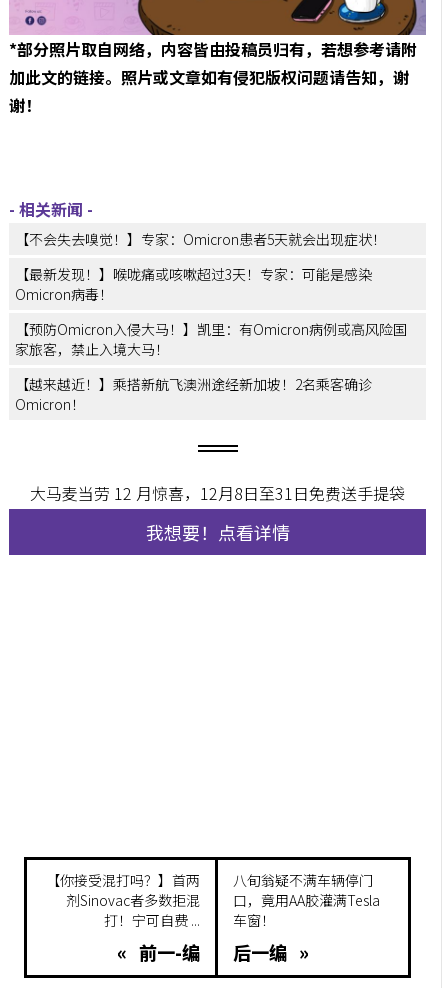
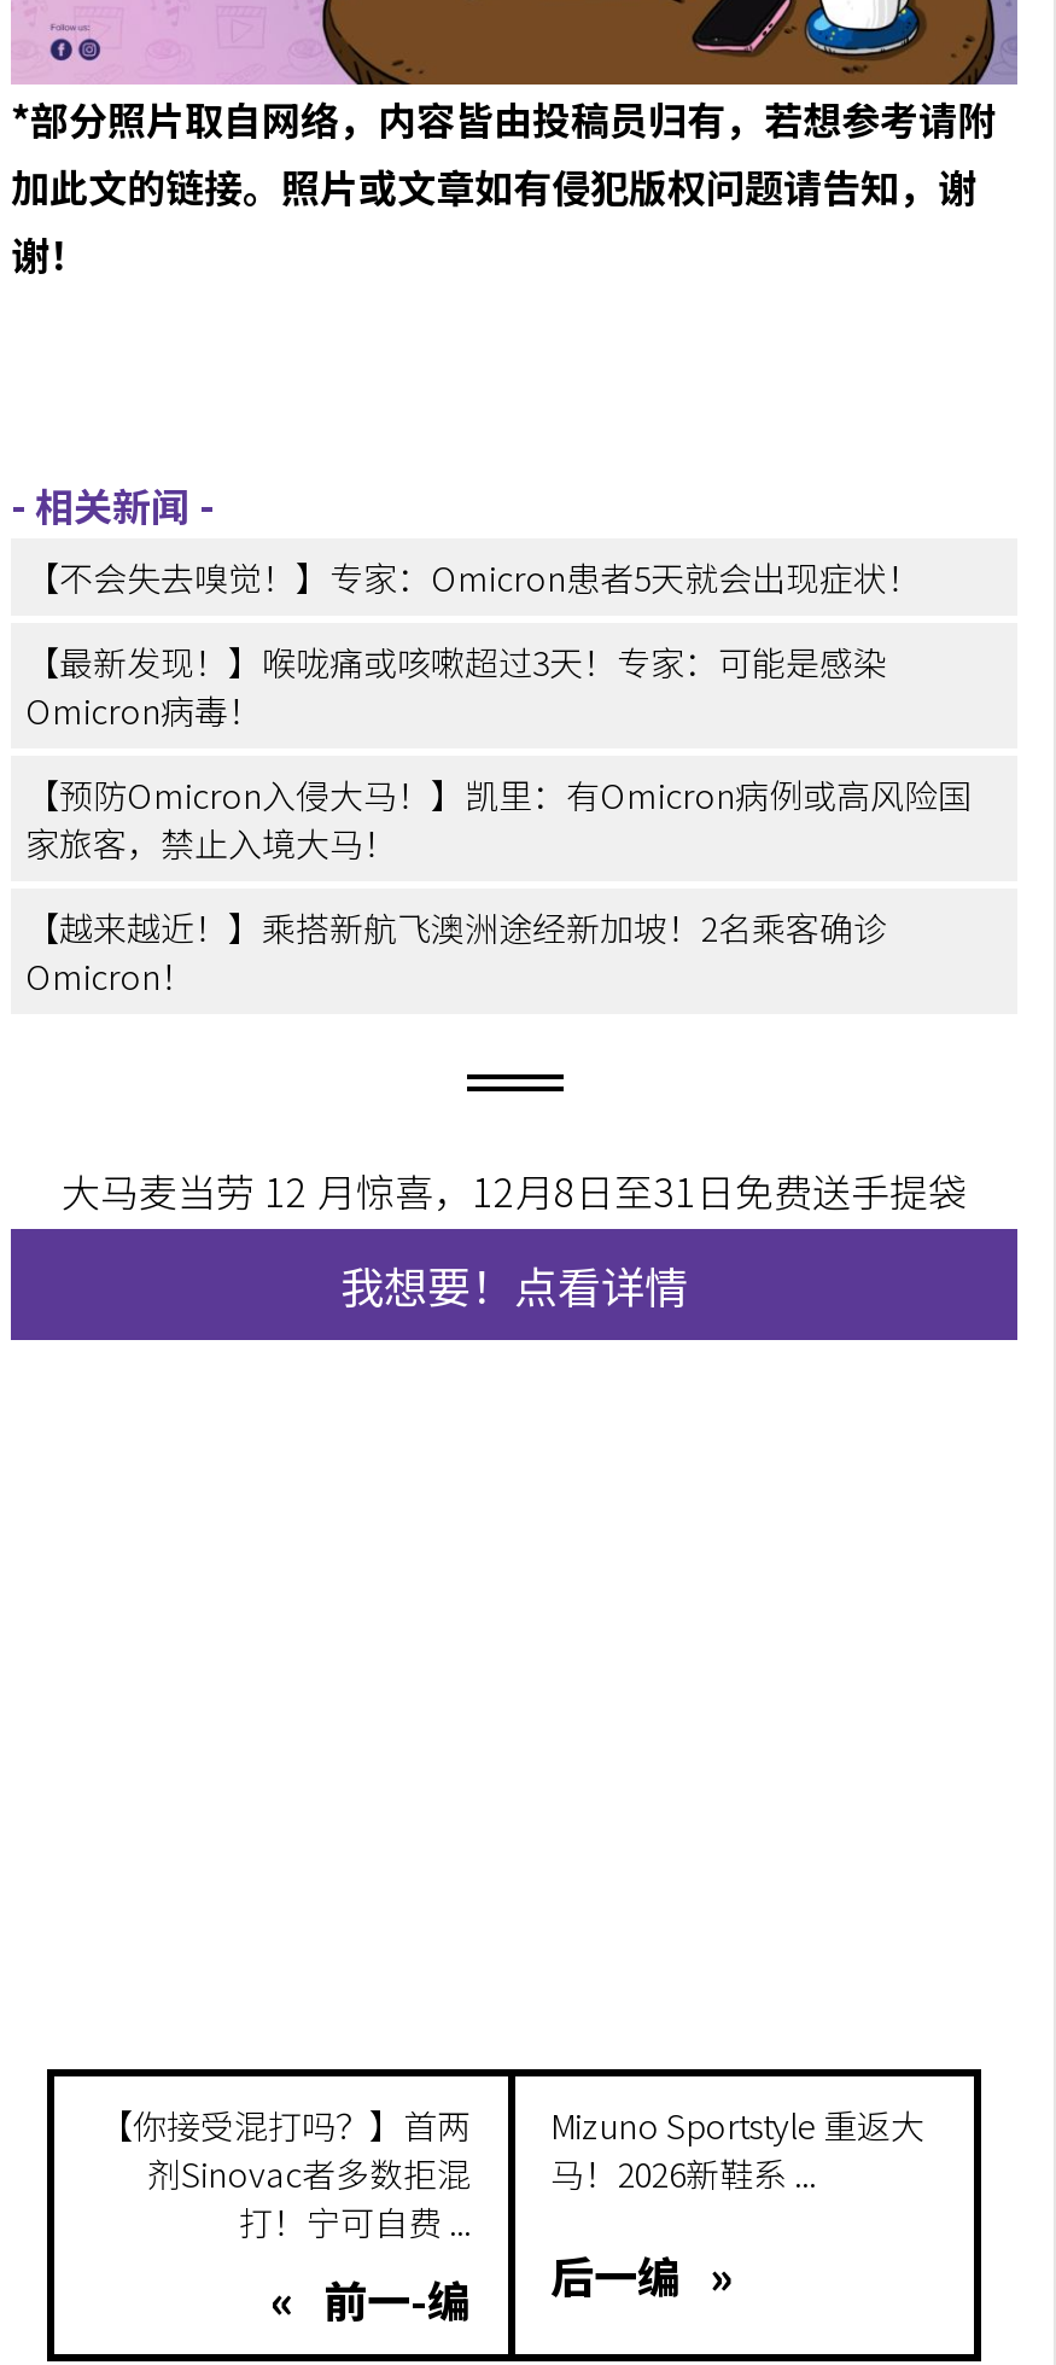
- 八旬翁疑不满车辆停门
- 口，竟用AA胶灌满Tesla
- 车窗！
+ Mizuno Sportstyle 重返大
+ 马！2026新鞋系 ...
